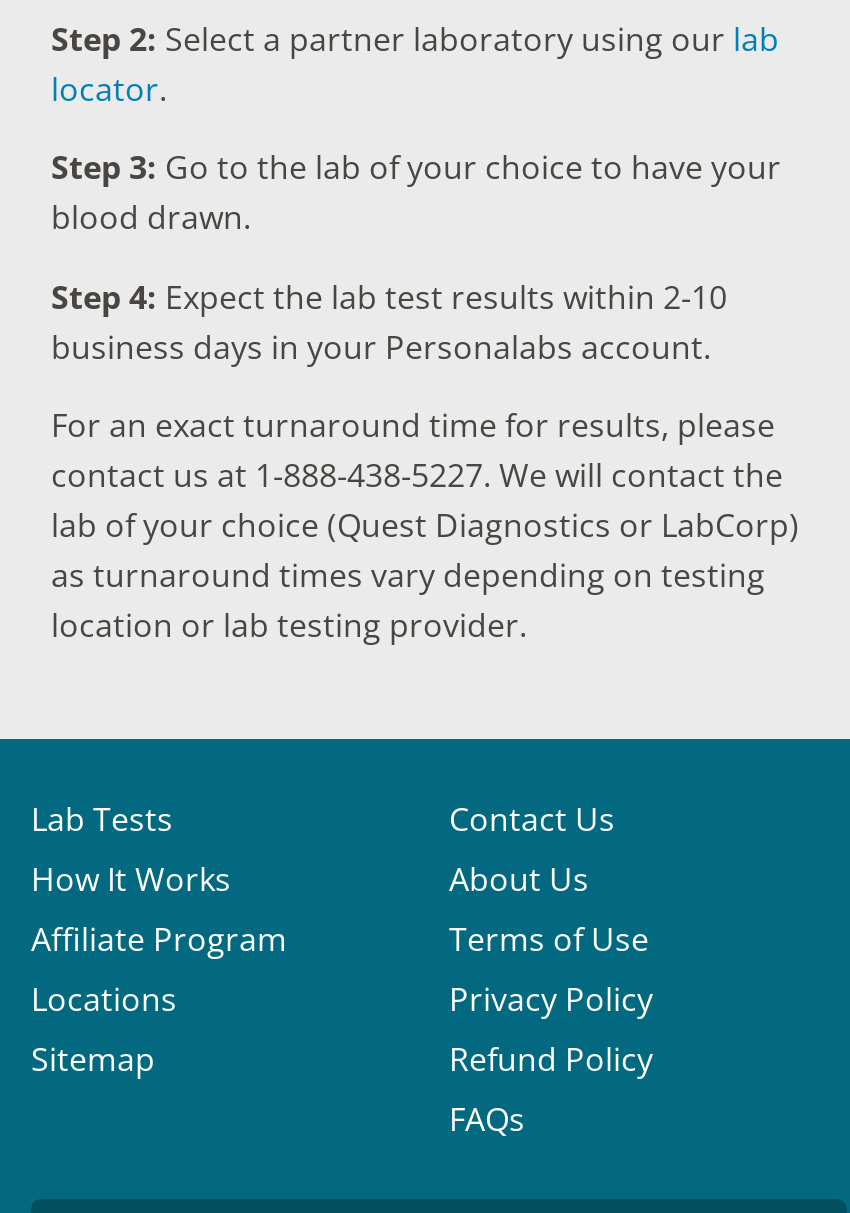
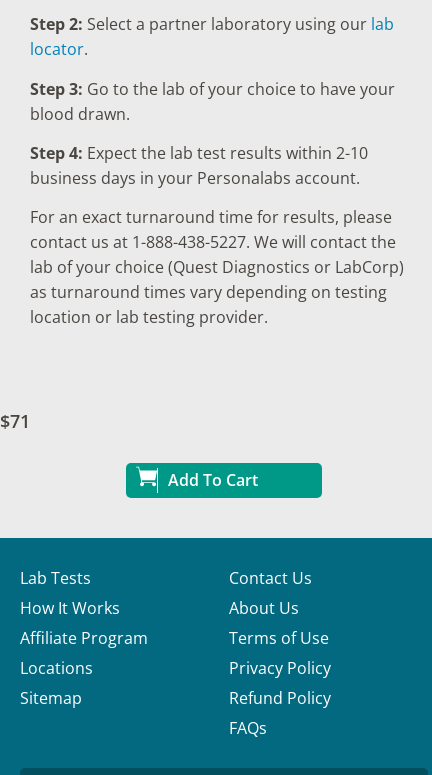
+ $71
+ Add To Cart
